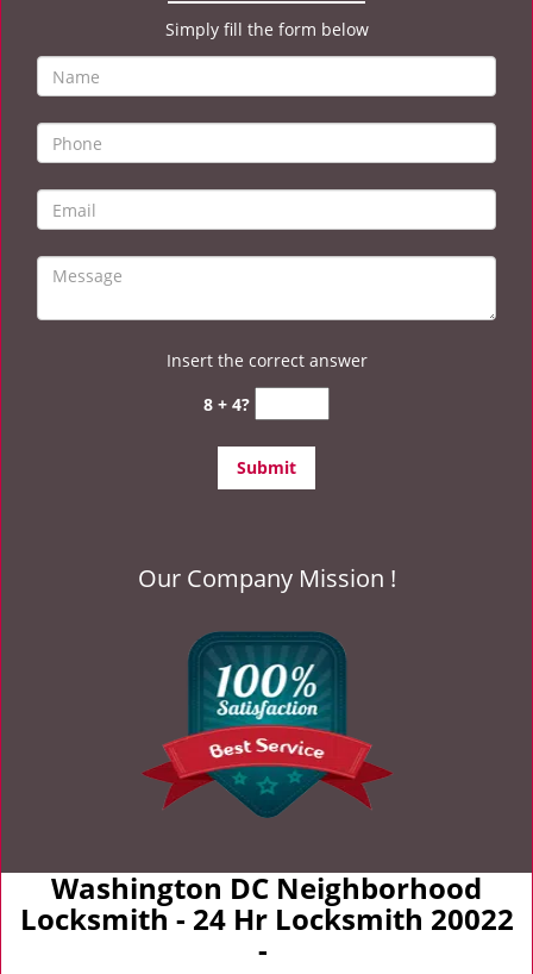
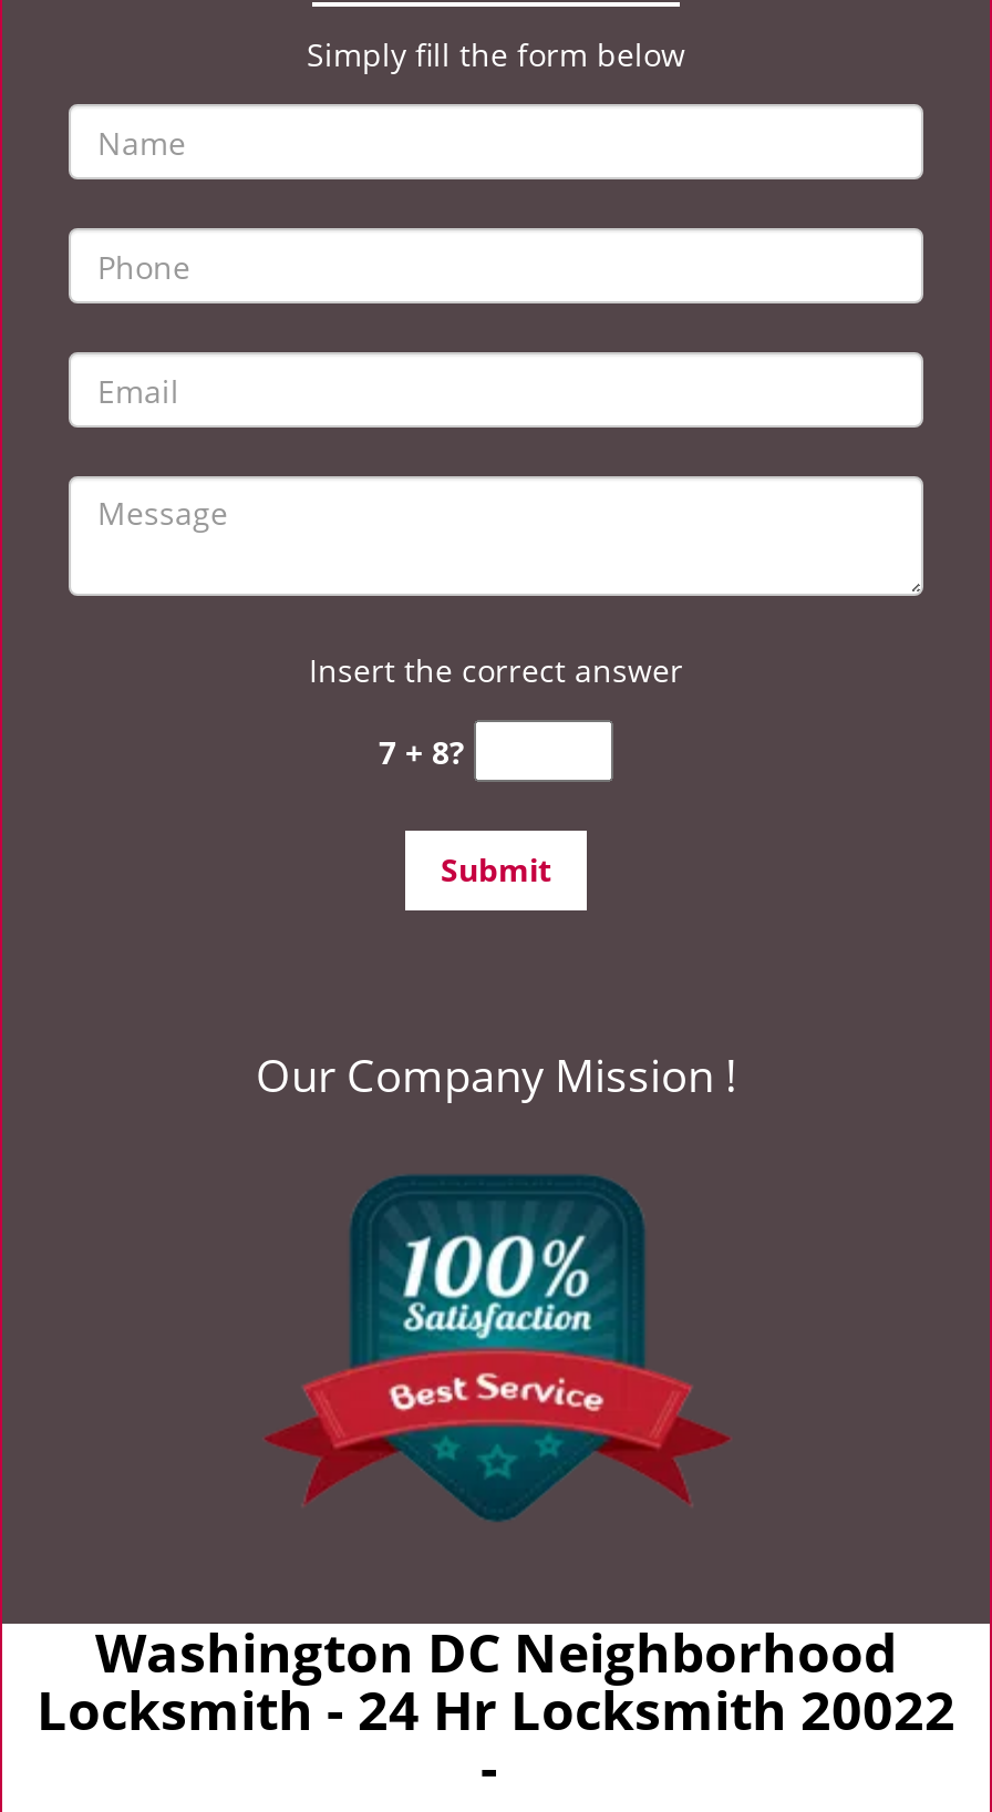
- 8 + 4?
+ 7 + 8?
